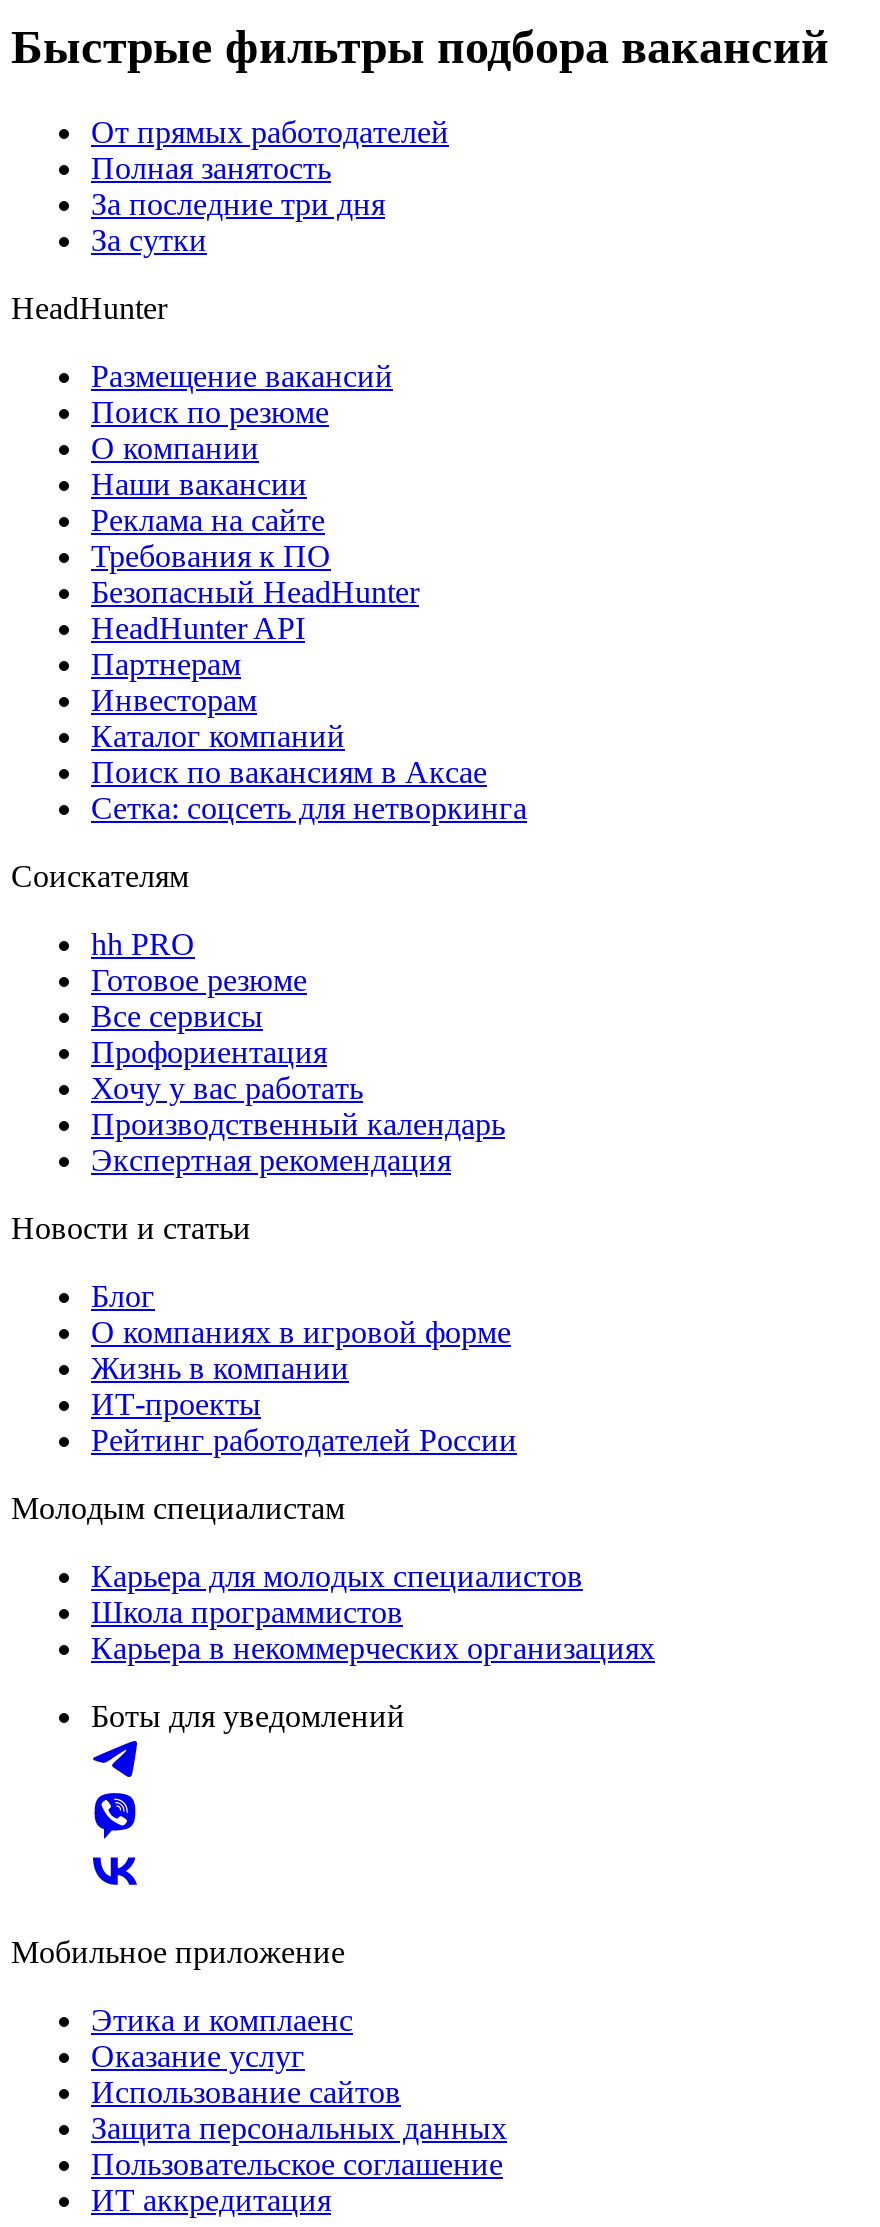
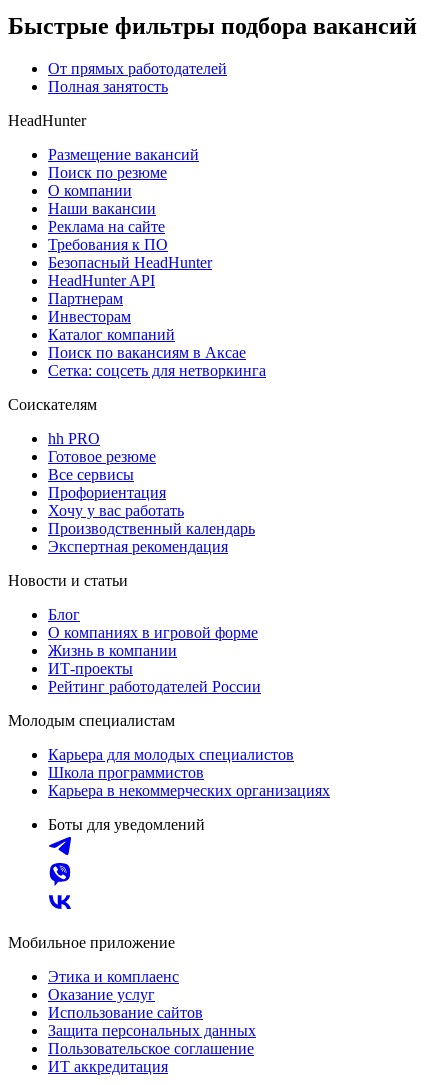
- За последние три дня
- За сутки
